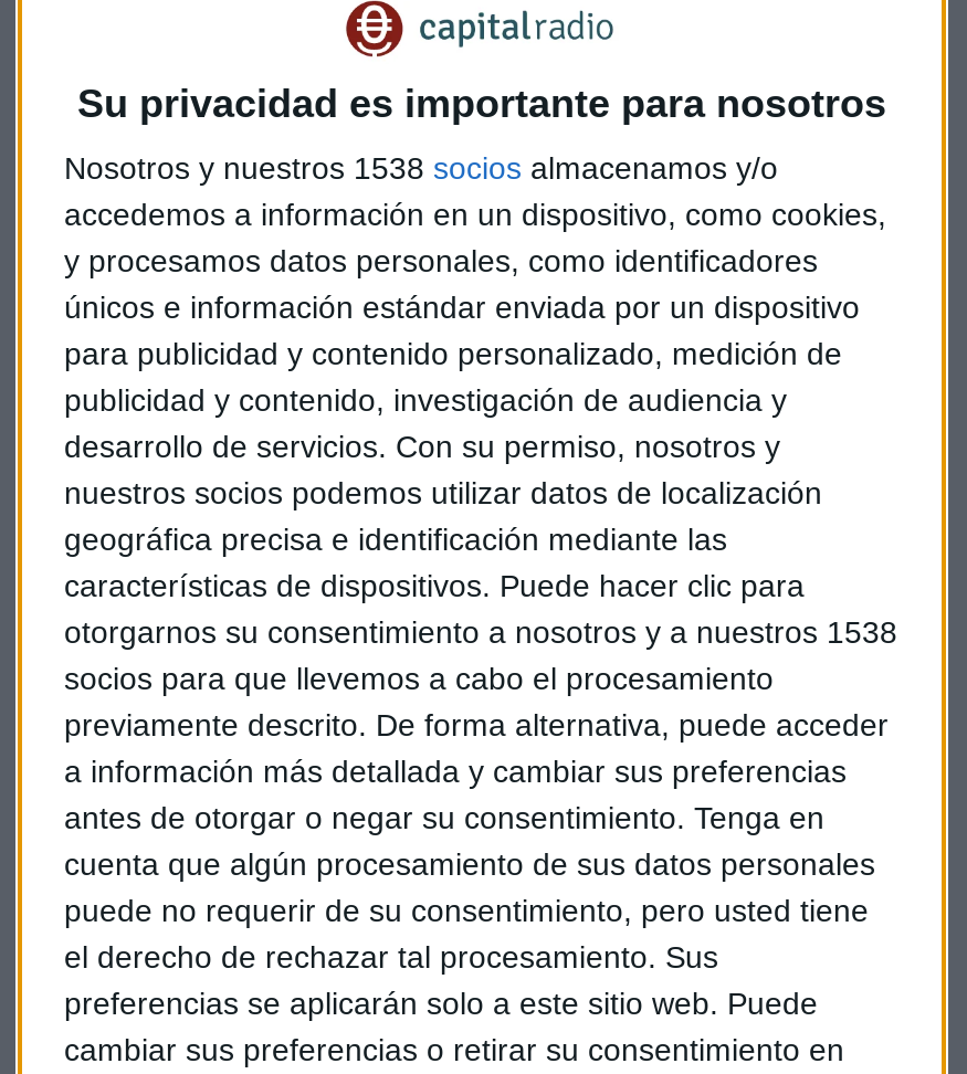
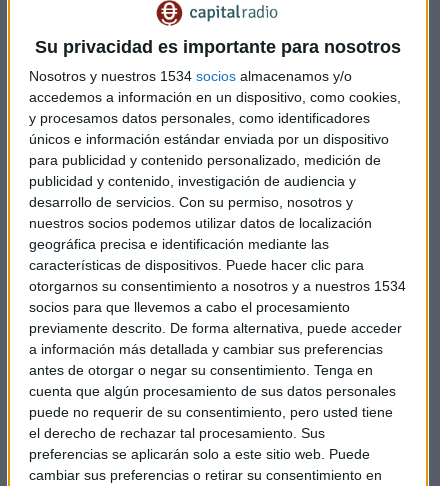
- Nosotros y nuestros 1538 socios almacenamos y/o
+ Nosotros y nuestros 1534 socios almacenamos y/o

- otorgarnos su consentimiento a nosotros y a nuestros 1538
+ otorgarnos su consentimiento a nosotros y a nuestros 1534
